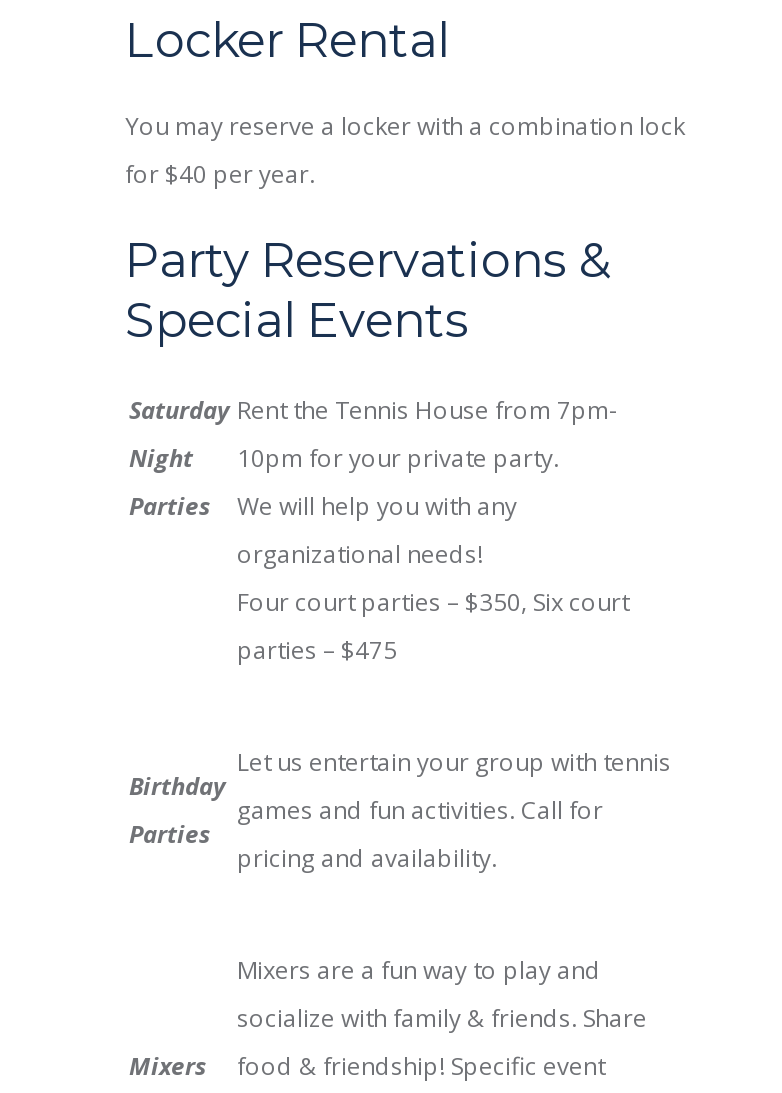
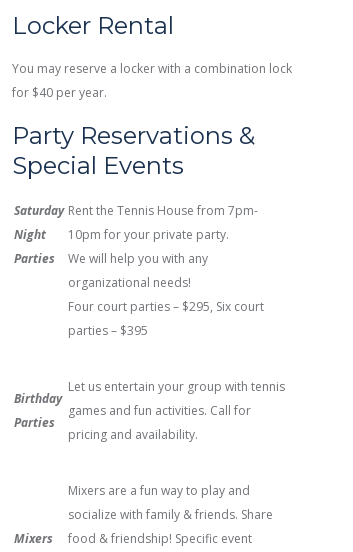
- Four court parties – $350, Six court
+ Four court parties – $295, Six court

- parties – $475
+ parties – $395
